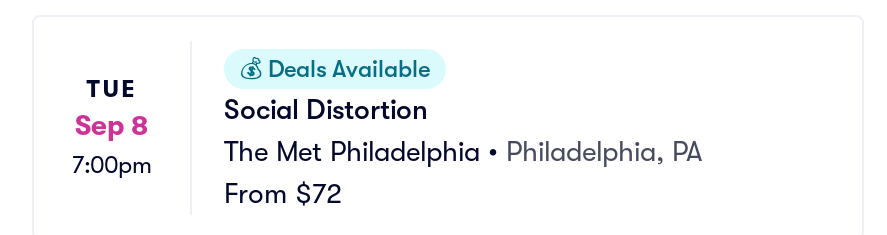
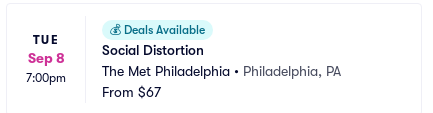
- From $72
+ From $67
